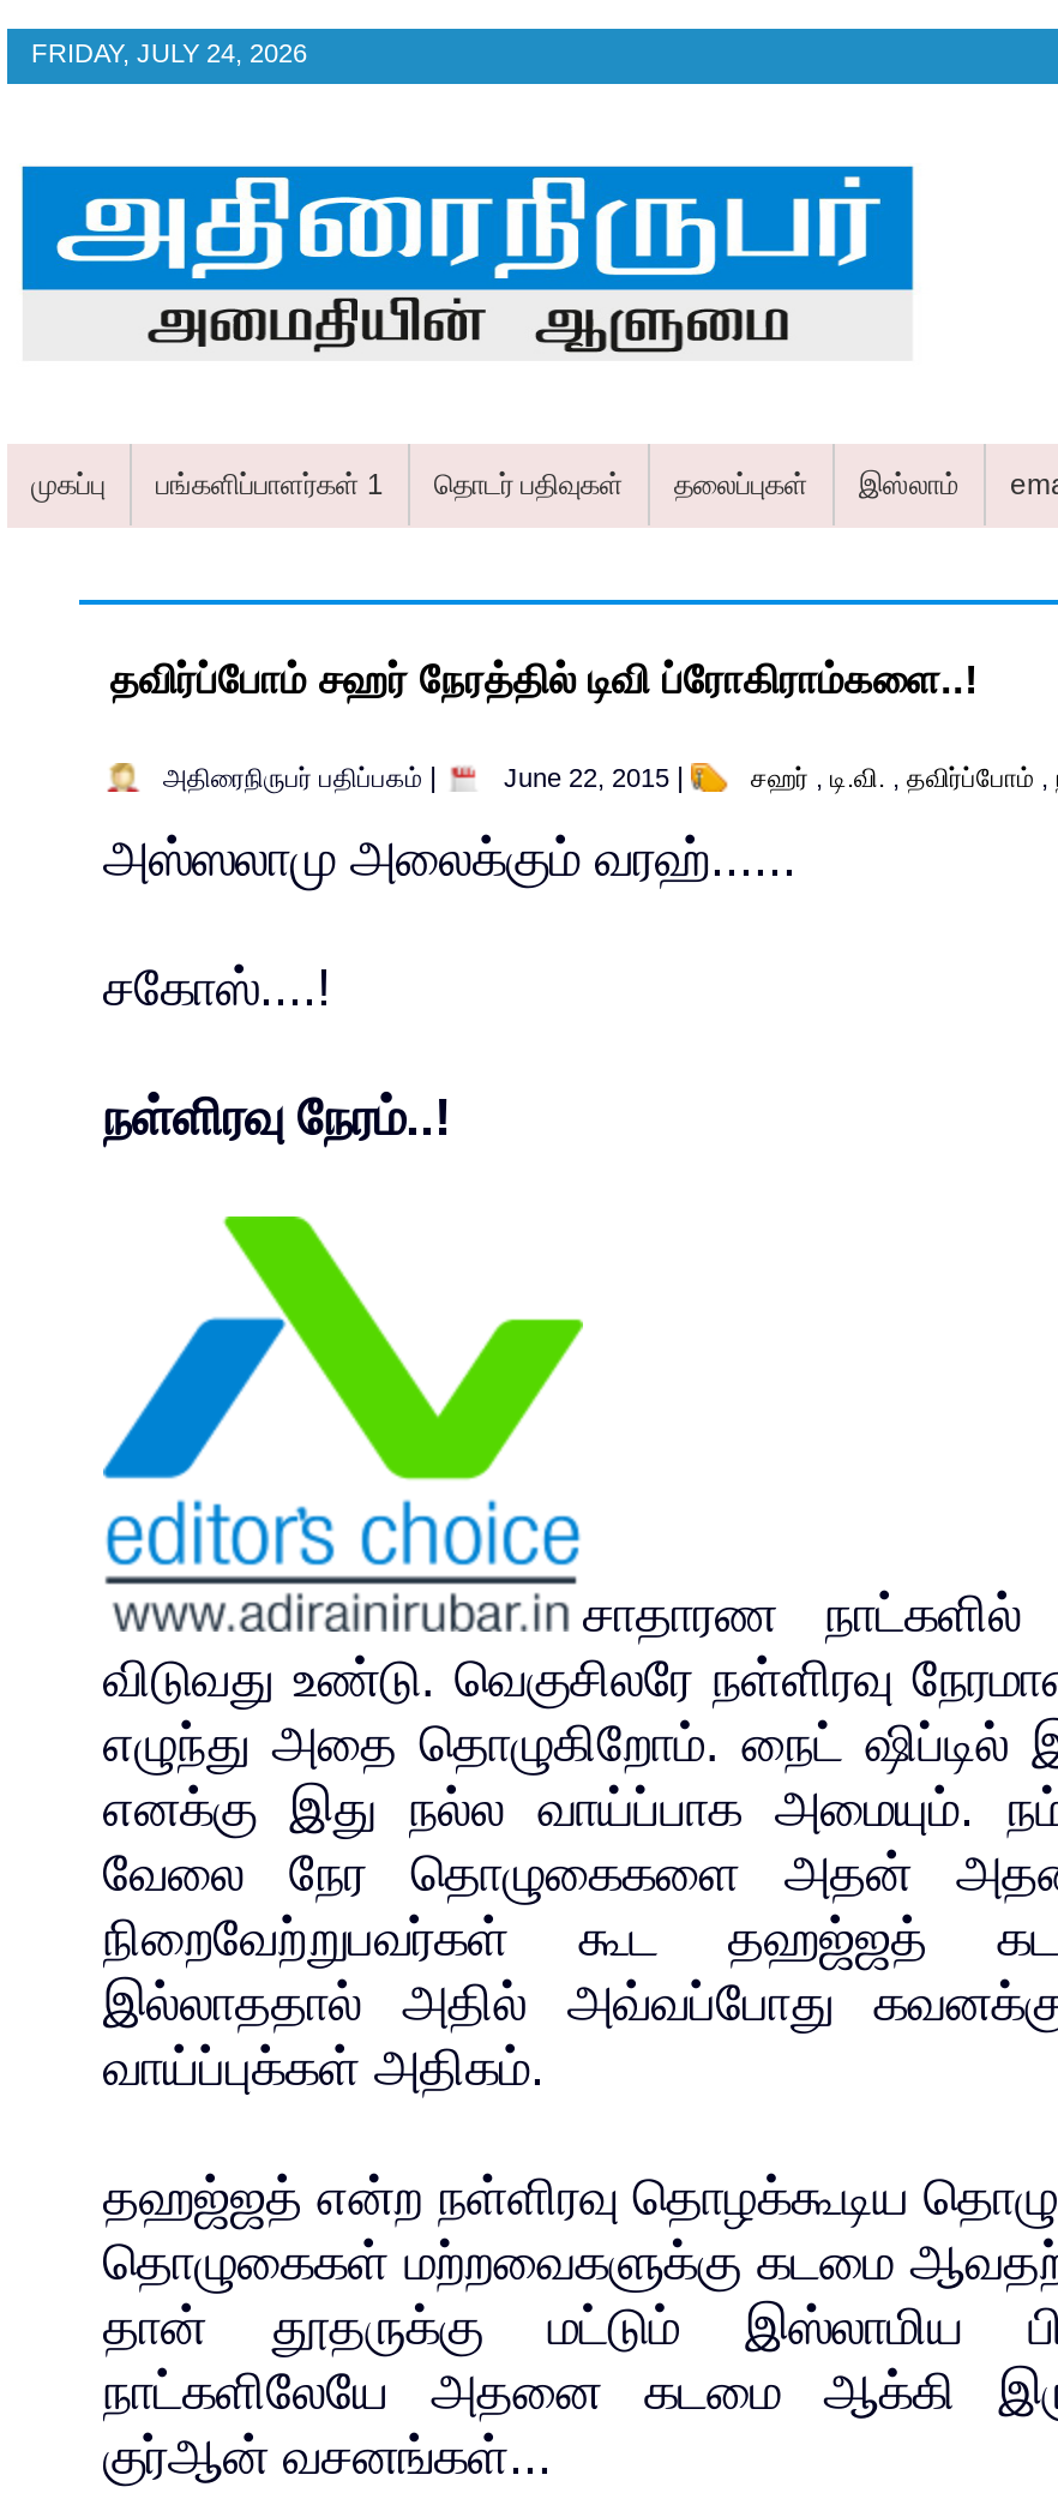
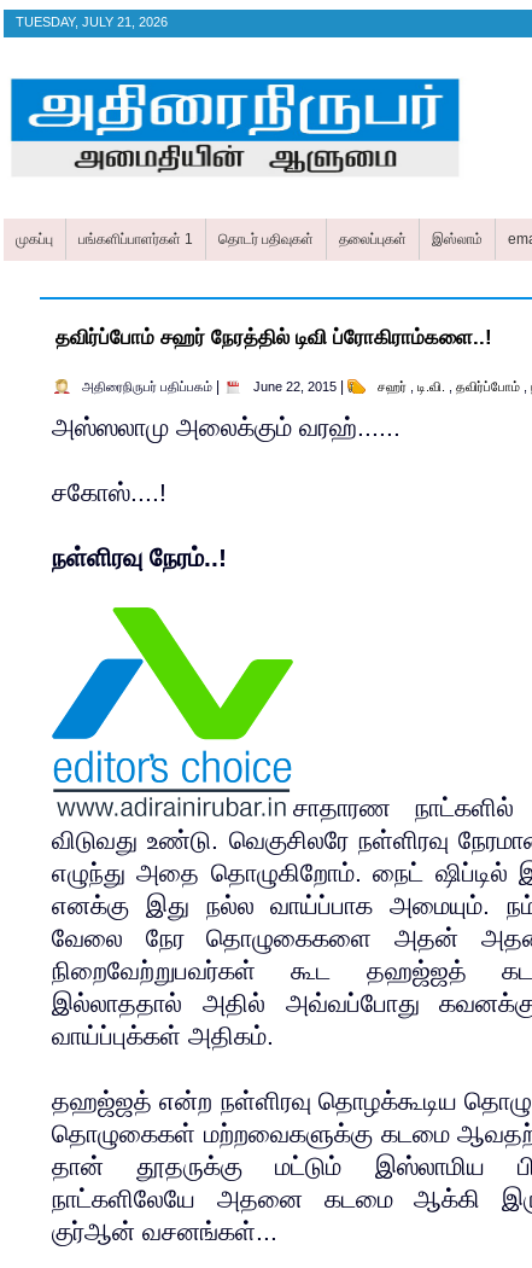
- FRIDAY, JULY 24, 2026
+ TUESDAY, JULY 21, 2026
